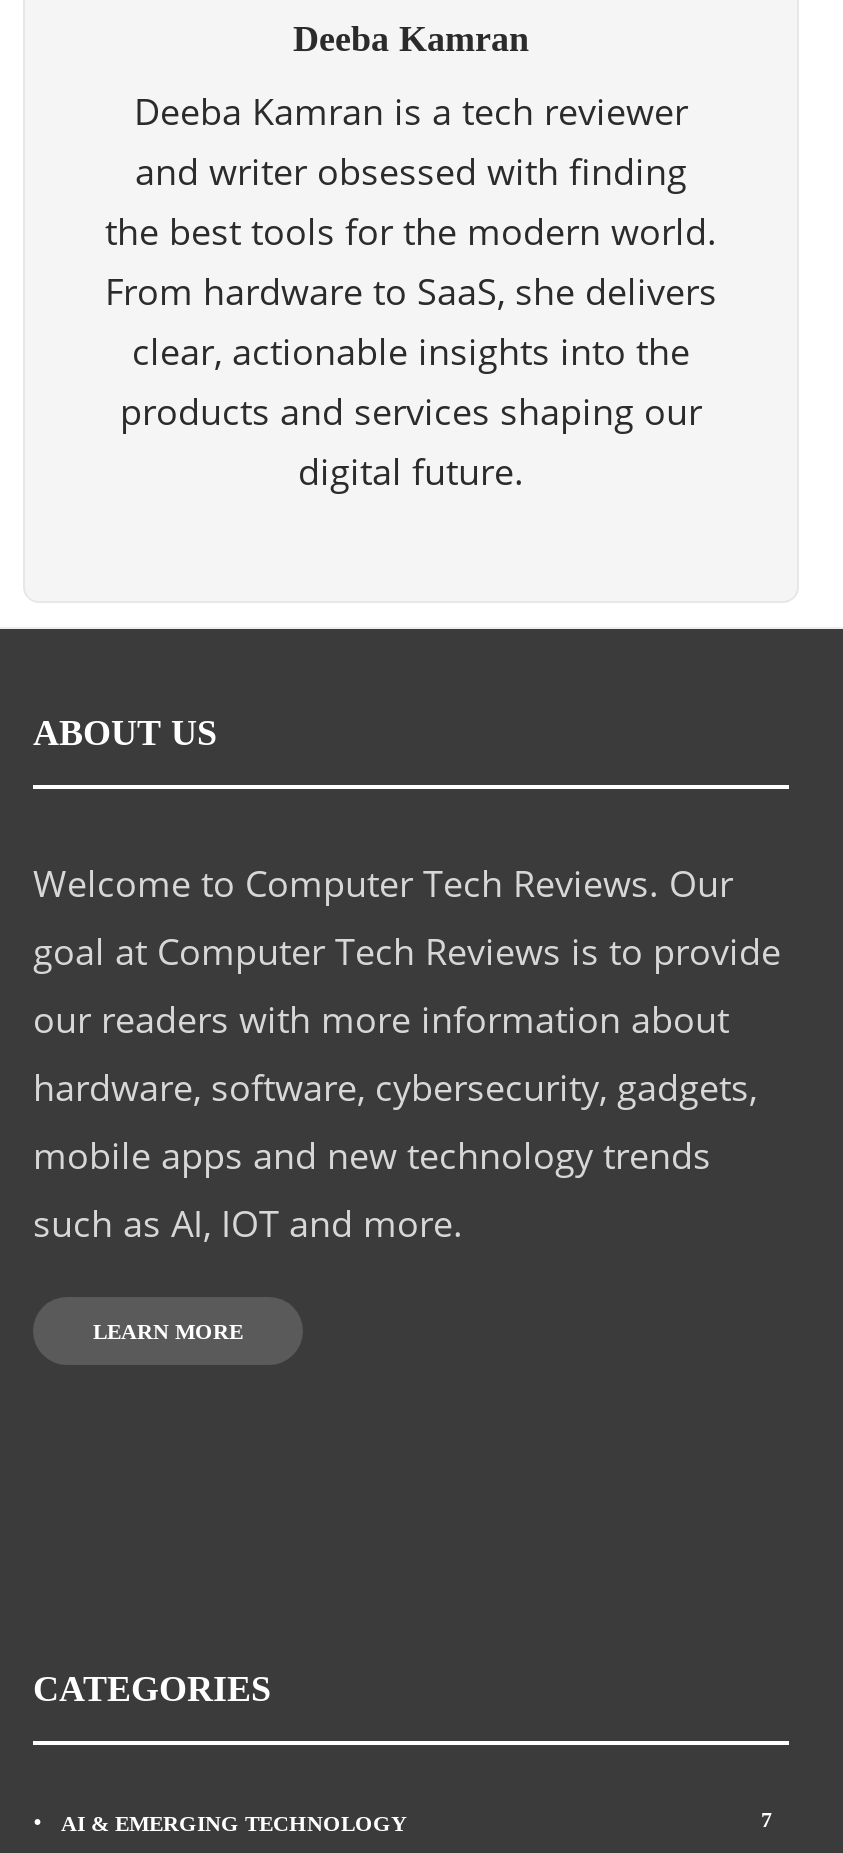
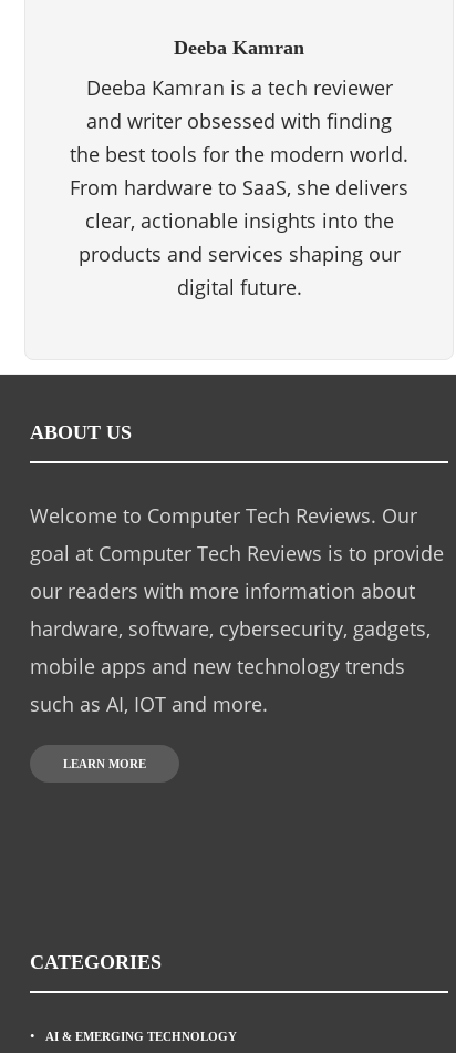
- 7
